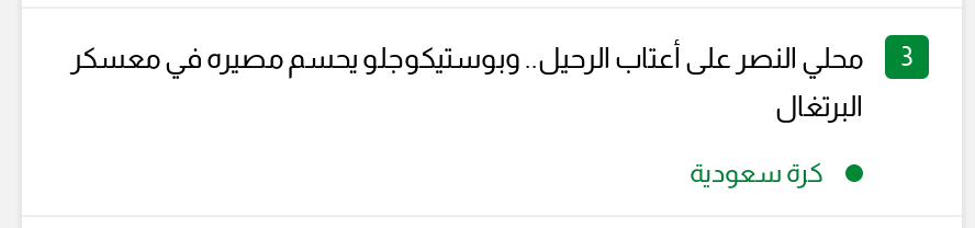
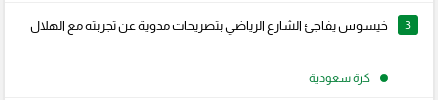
- محلي النصر على أعتاب الرحيل.. وبوستيكوجلو يحسم مصيره في معسكر
- البرتغال
+ خيسوس يفاجئ الشارع الرياضي بتصريحات مدوية عن تجربته مع الهلال
